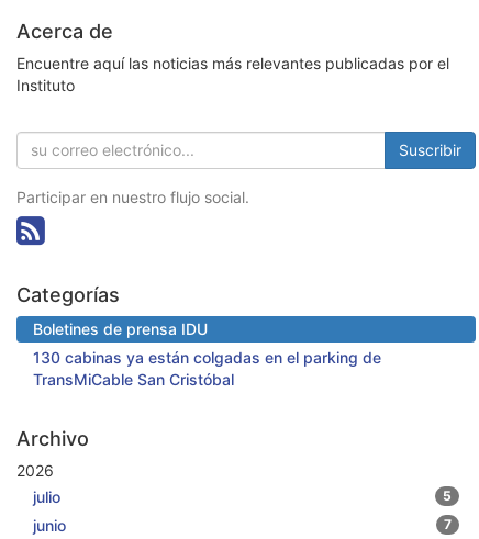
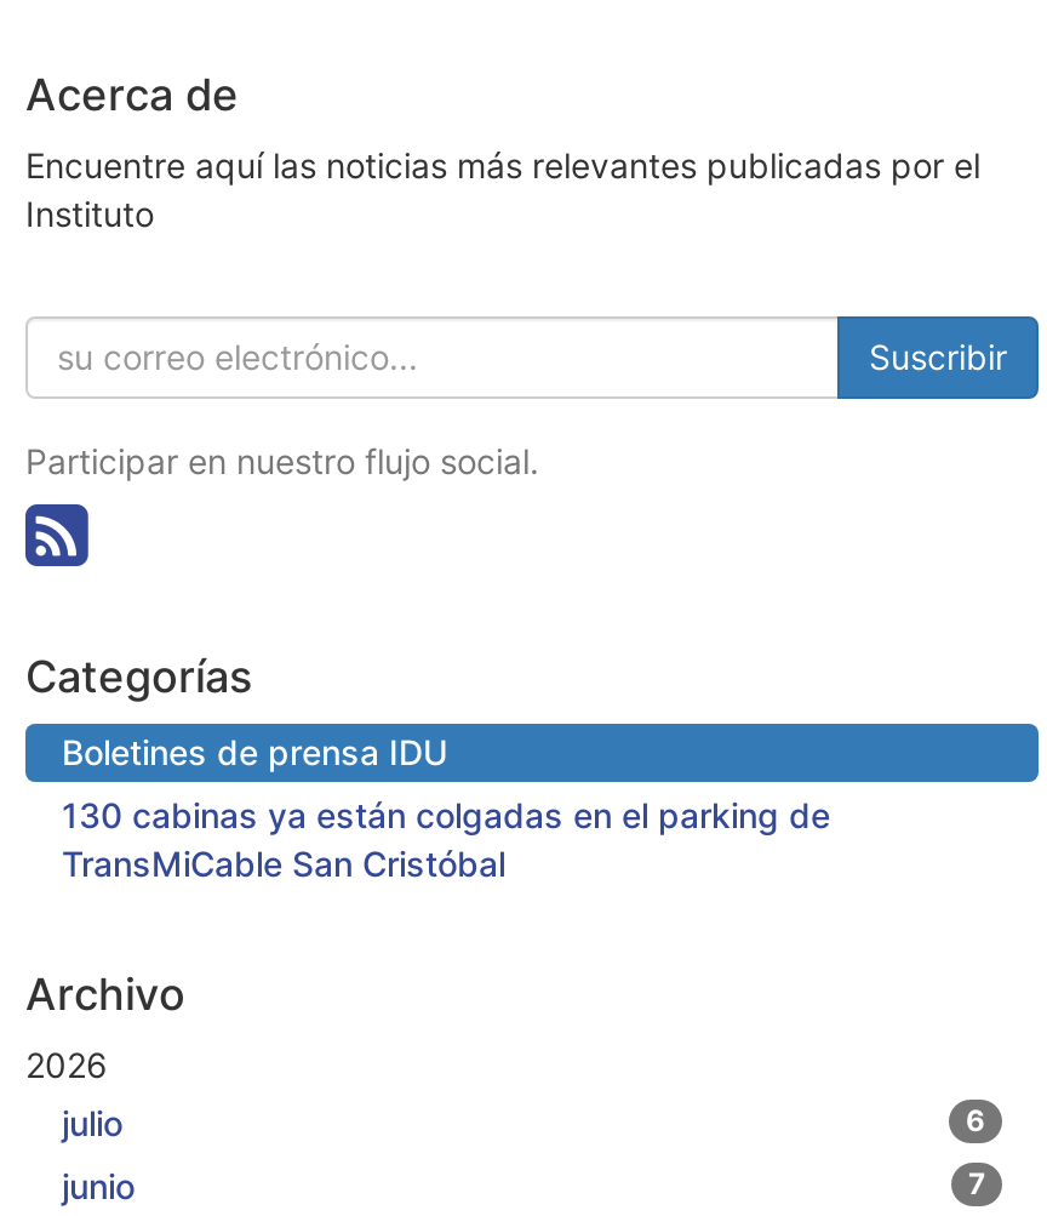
- 5
+ 6
